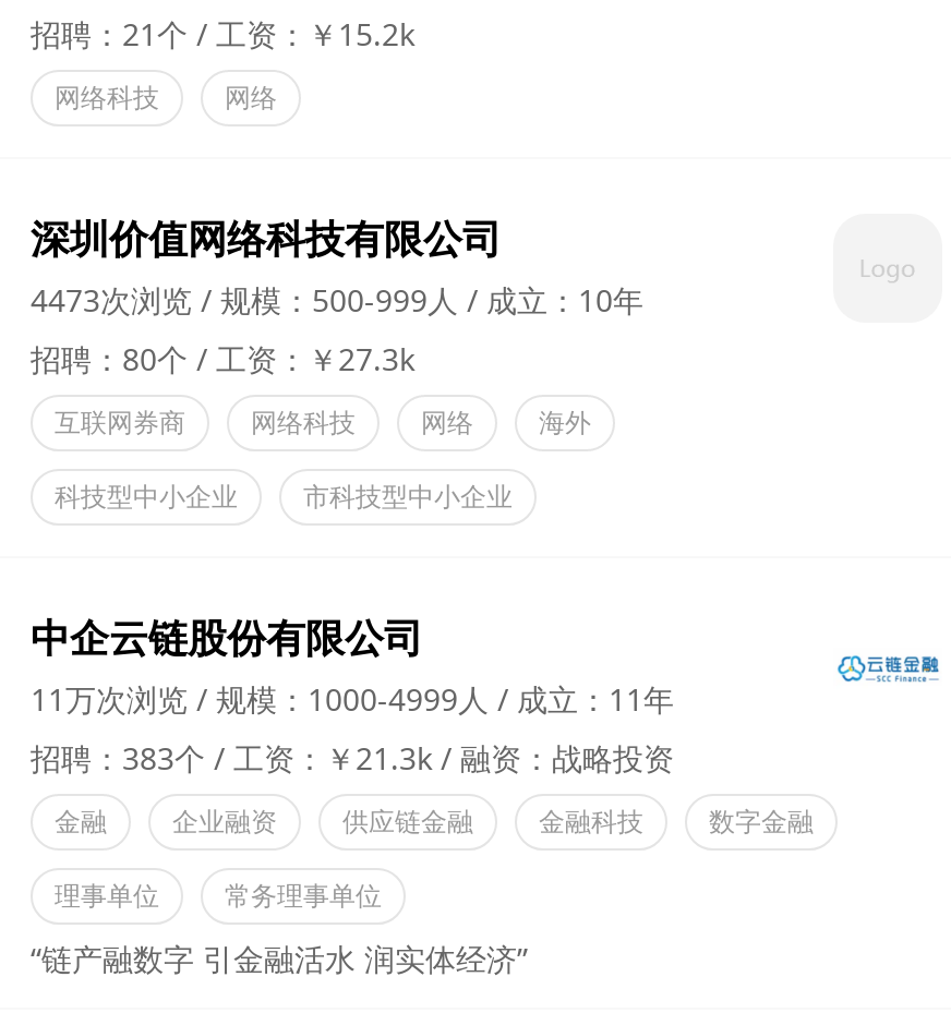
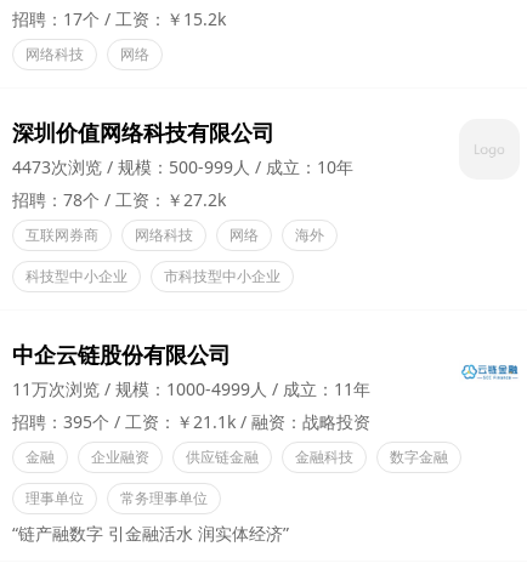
- 招聘：21个 工资：￥15.2k
+ 招聘：17个 工资：￥15.2k

- 招聘：80个
+ 招聘：78个

- 工资：￥27.3k
+ 工资：￥27.2k

- 招聘：383个
+ 招聘：395个

- 工资：￥21.3k
+ 工资：￥21.1k
